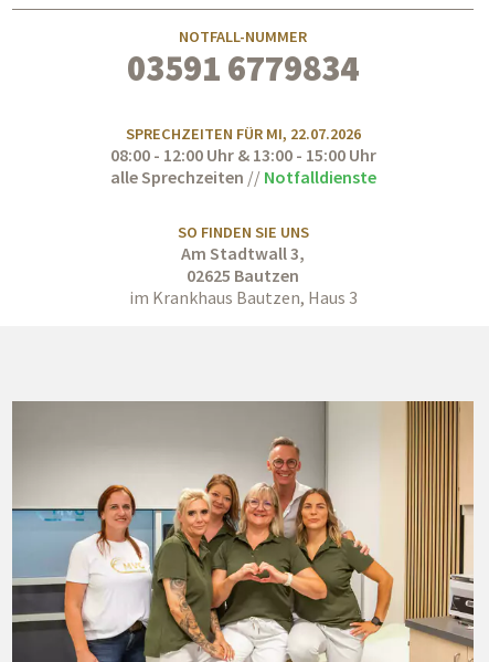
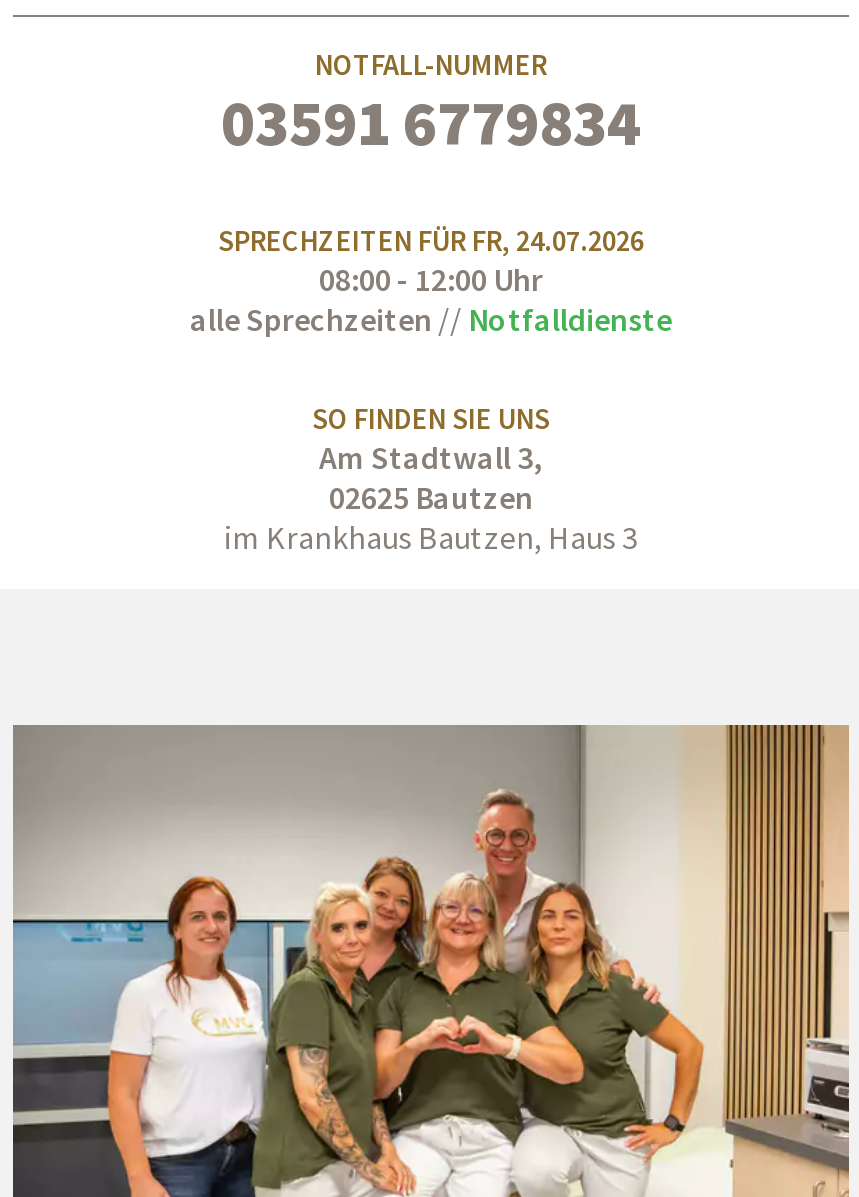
- SPRECHZEITEN FÜR MI, 22.07.2026
- 08:00 - 12:00 Uhr & 13:00 - 15:00 Uhr
+ SPRECHZEITEN FÜR FR, 24.07.2026
+ 08:00 - 12:00 Uhr
